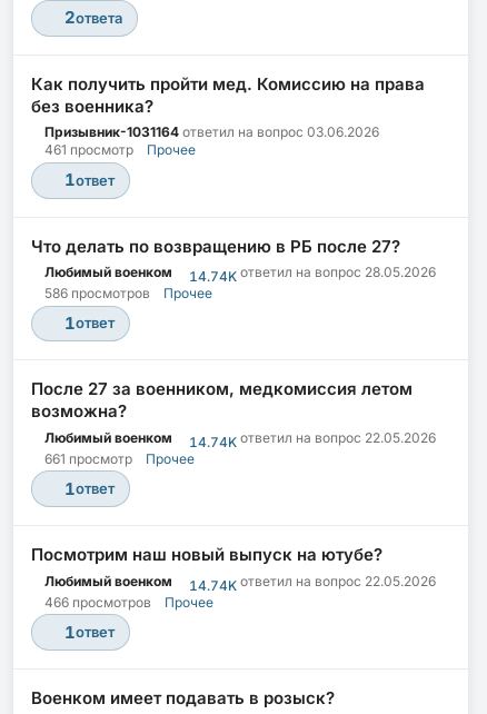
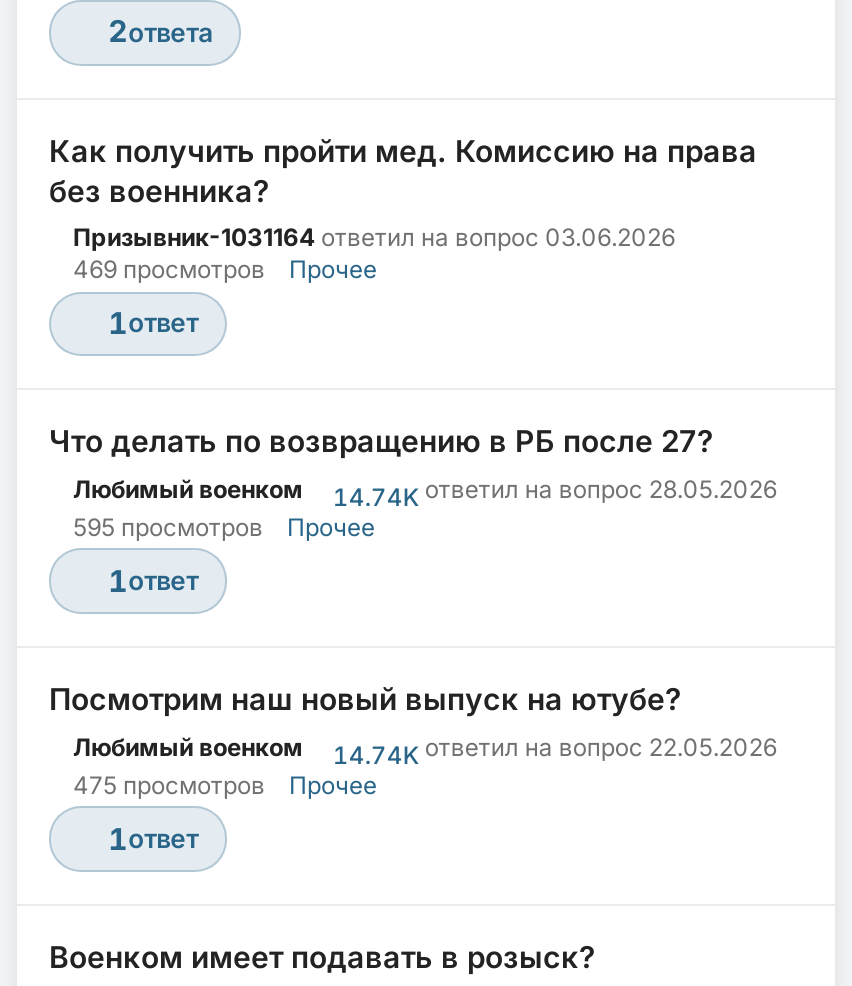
- 461 просмотр Прочее
+ 469 просмотров Прочее

- 586 просмотров
- Прочее
- 1ответ
- После 27 за военником, медкомиссия летом
- возможна?
- Любимый военком
- 14.74K ответил на вопрос 22.05.2026
- 661 просмотр
+ 595 просмотров

- 466 просмотров Прочее
+ 475 просмотров Прочее
